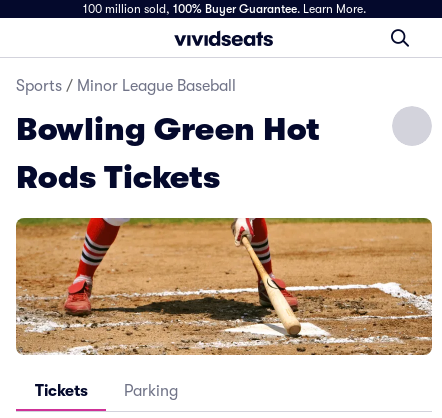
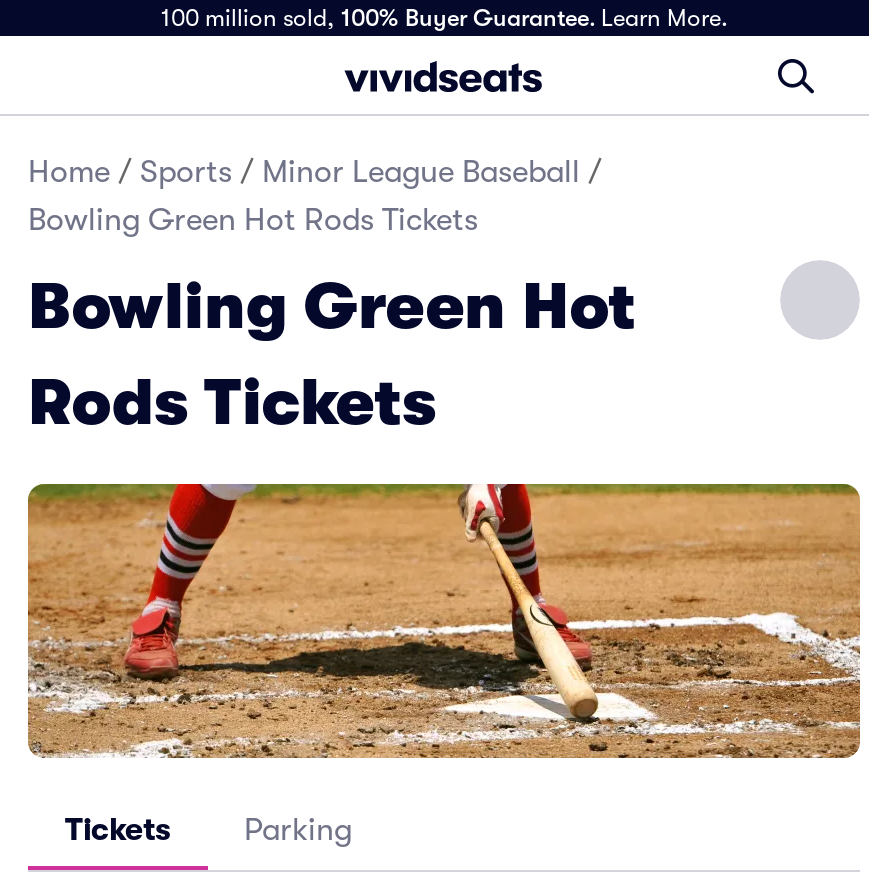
- Sports / Minor League Baseball
+ Home / Sports / Minor League Baseball /
+ Bowling Green Hot Rods Tickets
